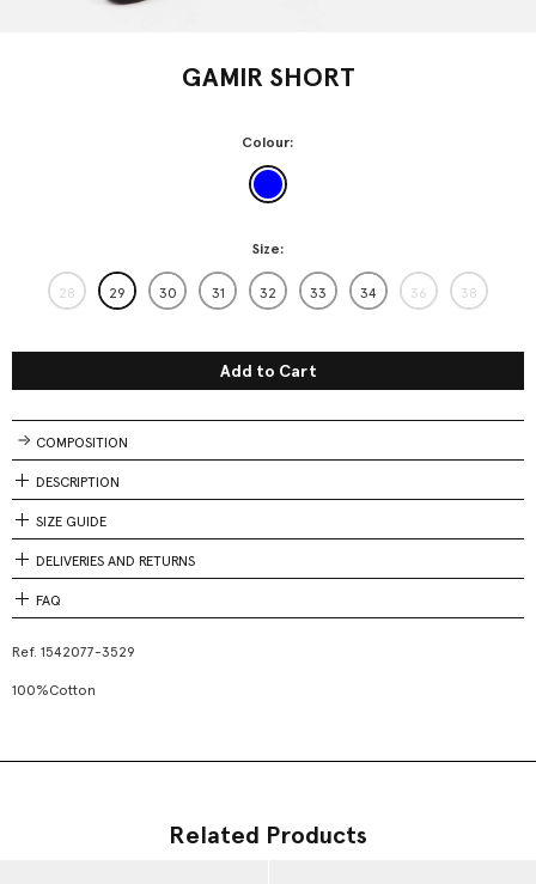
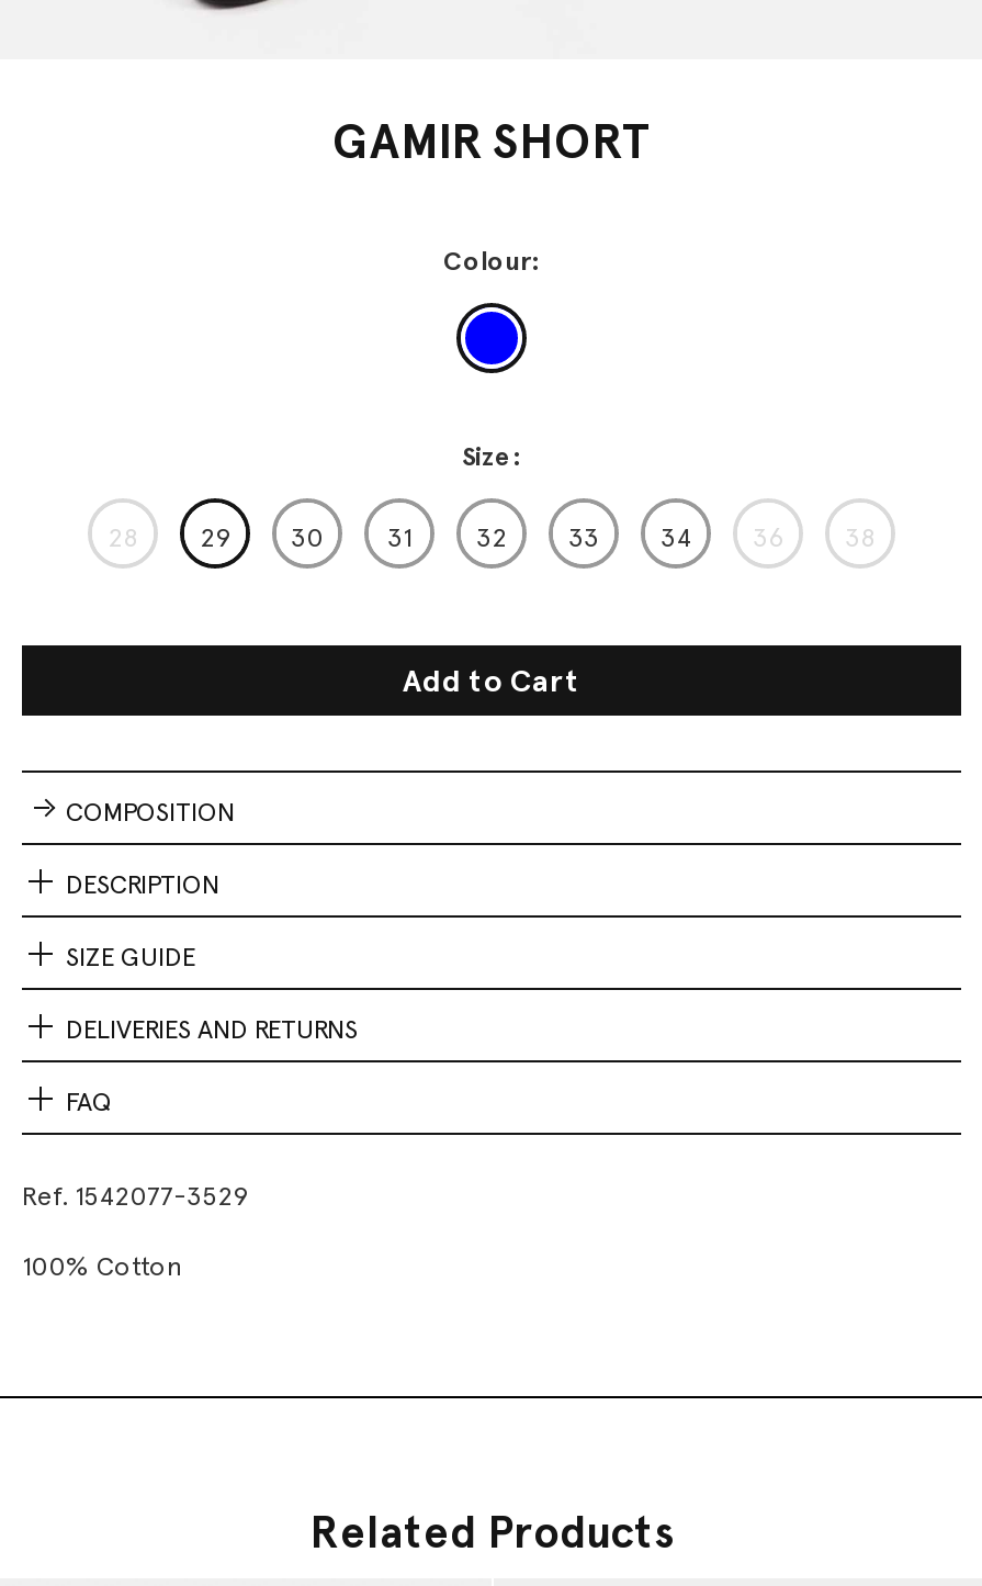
- 100%Cotton
+ 100% Cotton
